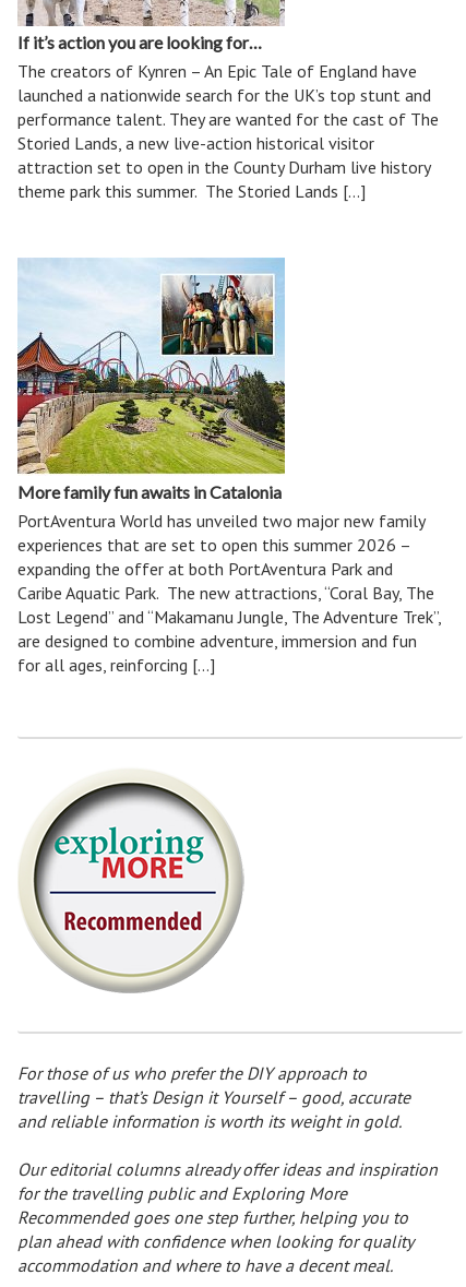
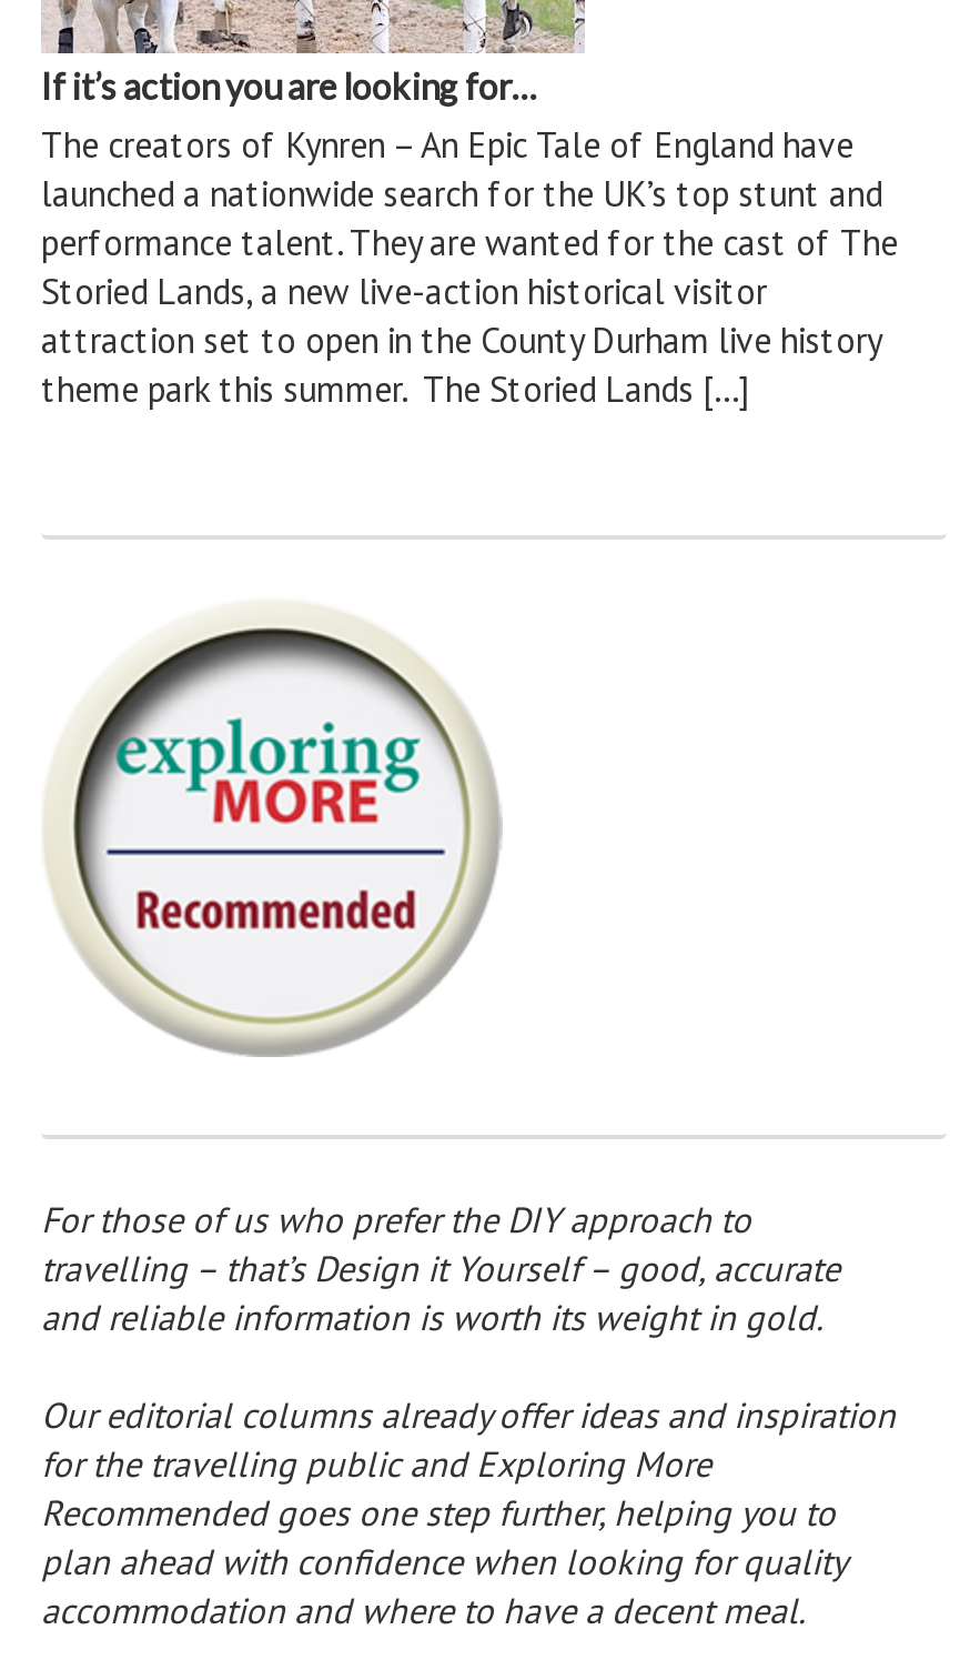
- [image]
- More family fun awaits in Catalonia
- PortAventura World has unveiled two major new family
- experiences that are set to open this summer 2026 –
- expanding the offer at both PortAventura Park and
- Caribe Aquatic Park. The new attractions, “Coral Bay, The
- Lost Legend” and “Makamanu Jungle, The Adventure Trek”,
- are designed to combine adventure, immersion and fun
- for all ages, reinforcing […]
